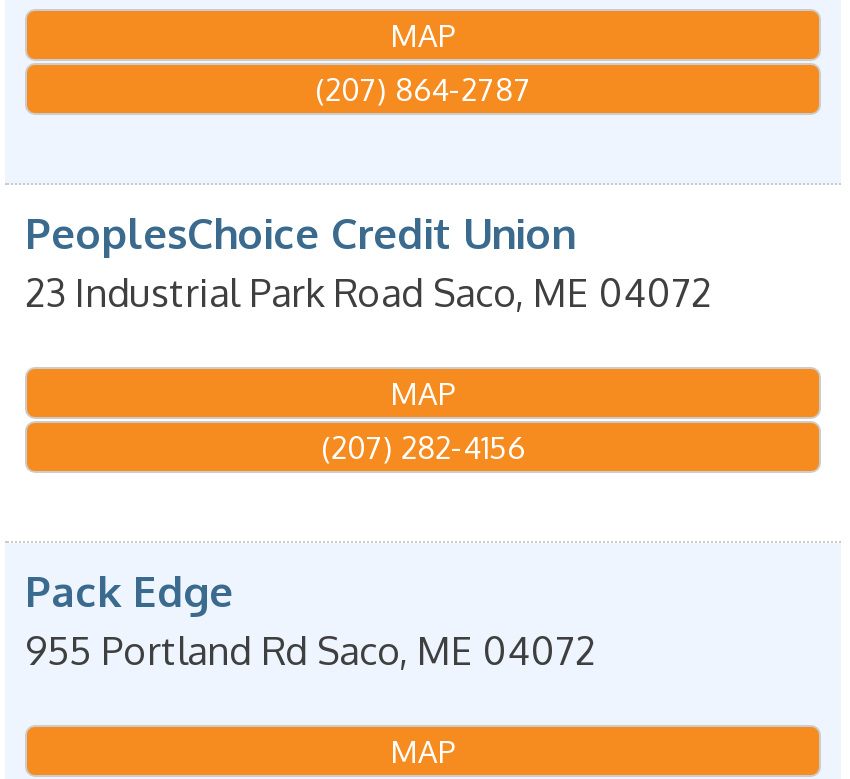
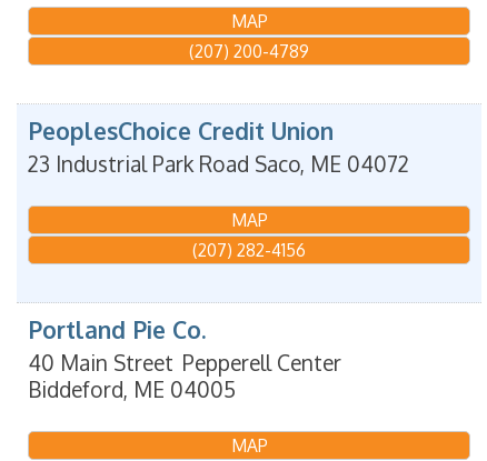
- (207) 864-2787
+ (207) 200-4789

- Pack Edge
- 955 Portland Rd Saco, ME 04072
+ Portland Pie Co.
+ 40 Main Street Pepperell Center
+ Biddeford, ME 04005
